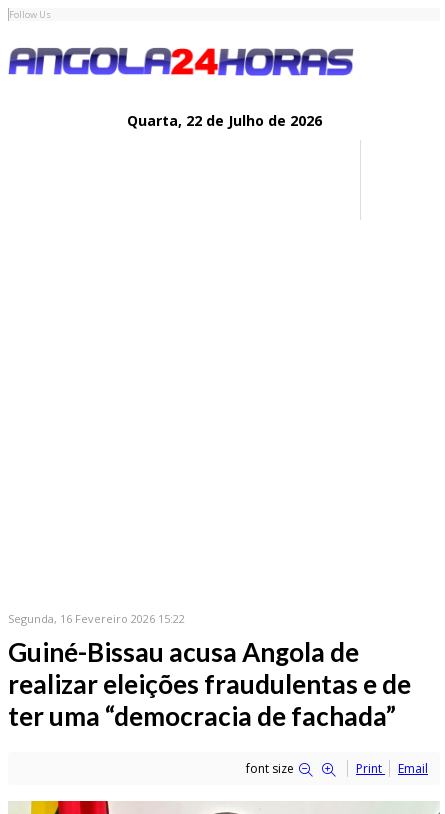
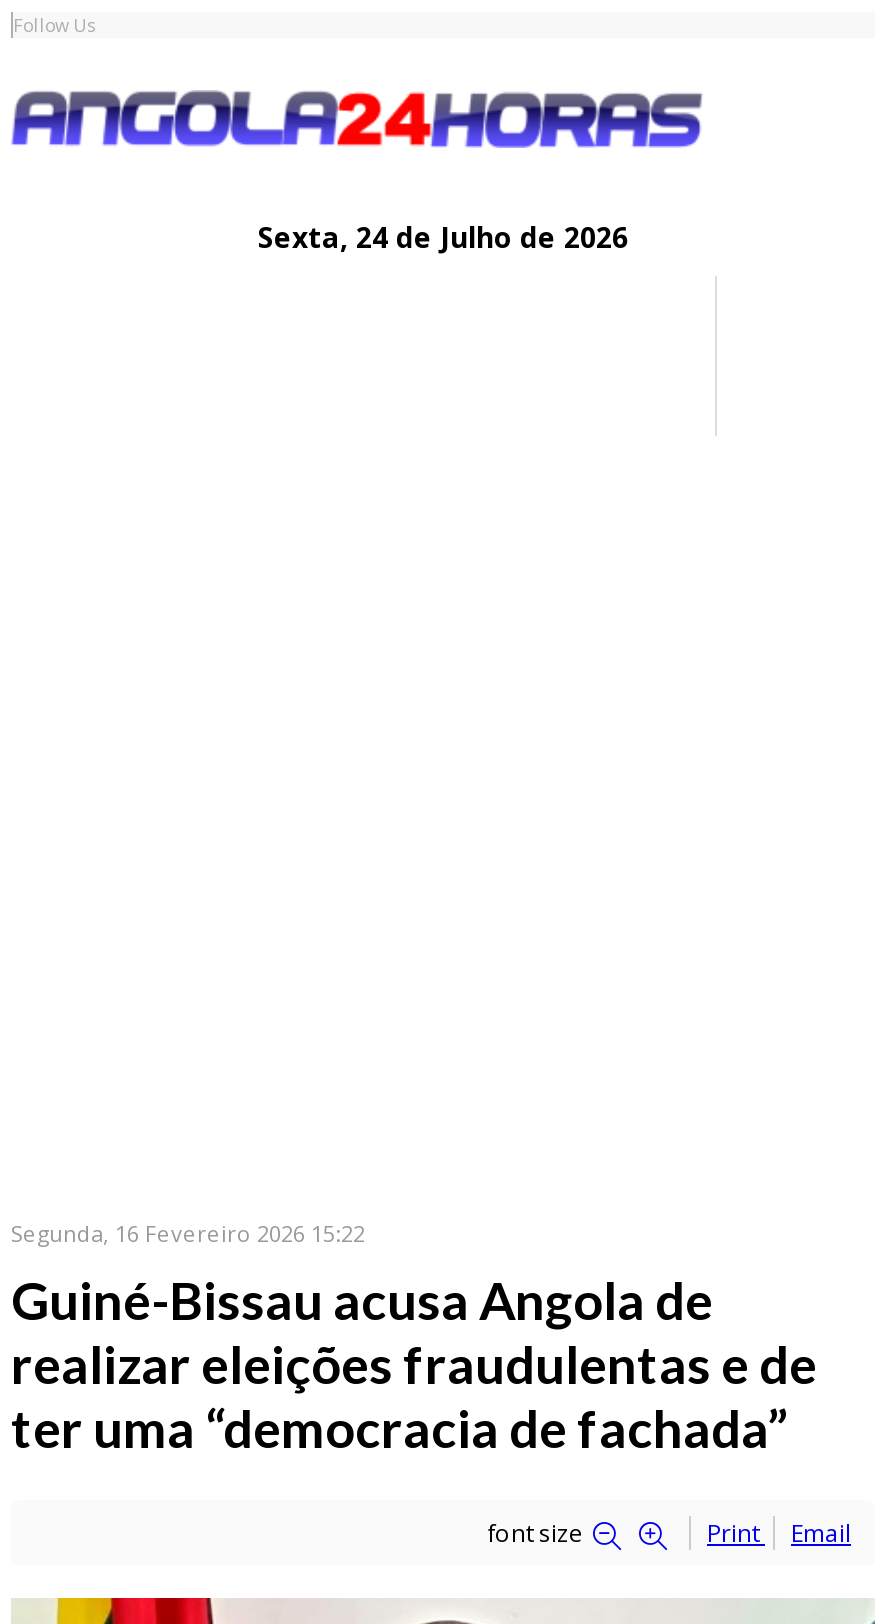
- Quarta, 22 de Julho de 2026
+ Sexta, 24 de Julho de 2026
